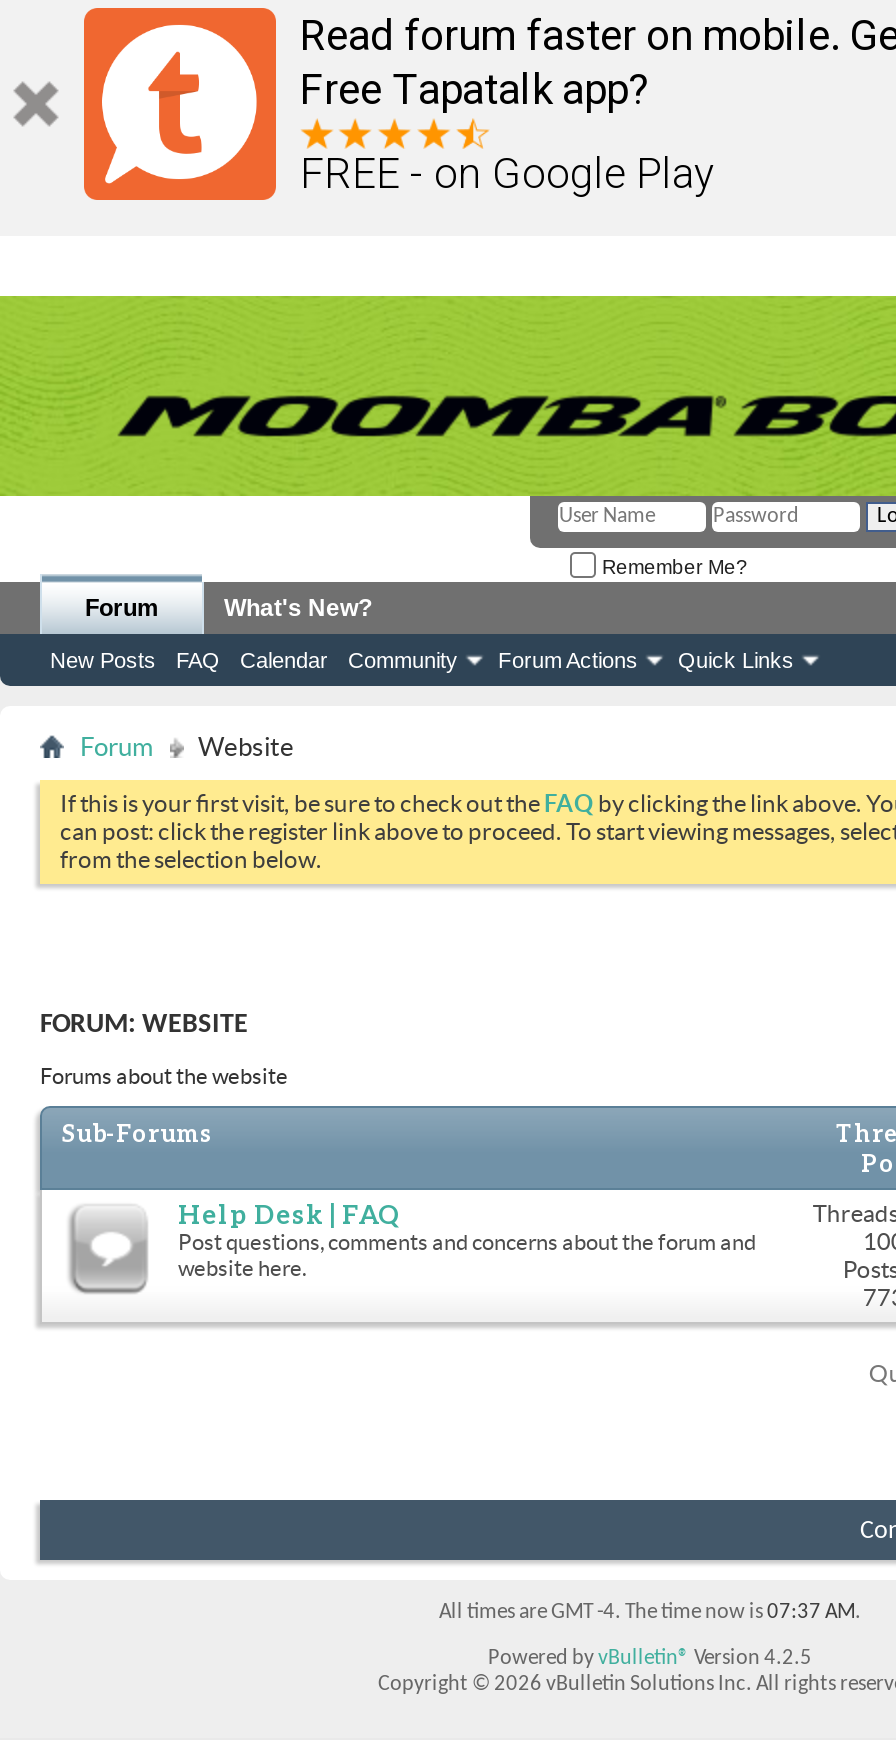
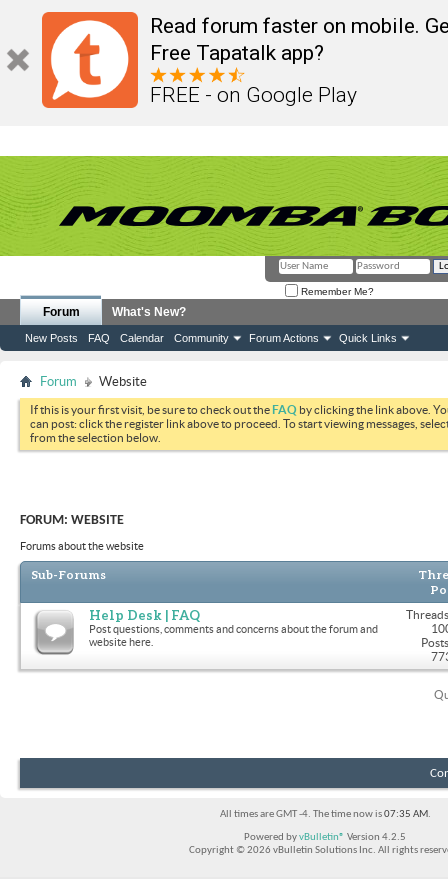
- All times are GMT -4. The time now is 07:37 AM.
+ All times are GMT -4. The time now is 07:35 AM.
